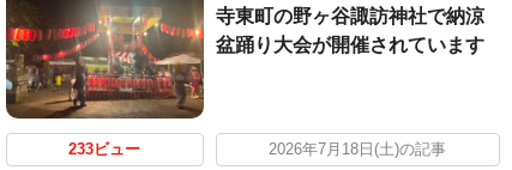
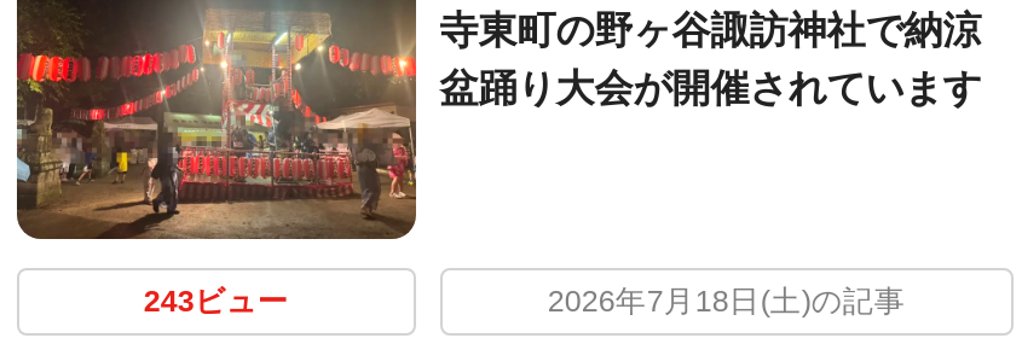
- 233ビュー
+ 243ビュー
